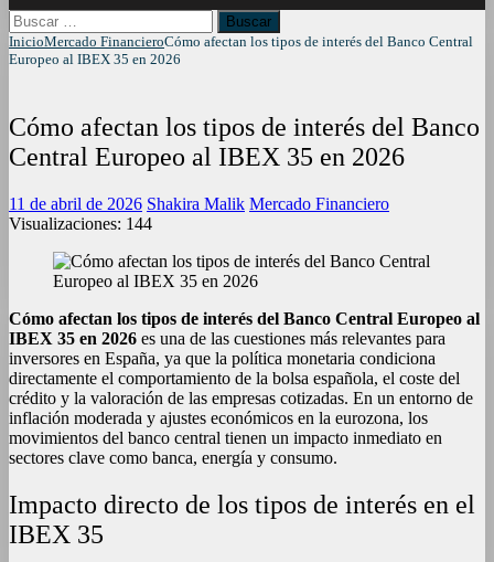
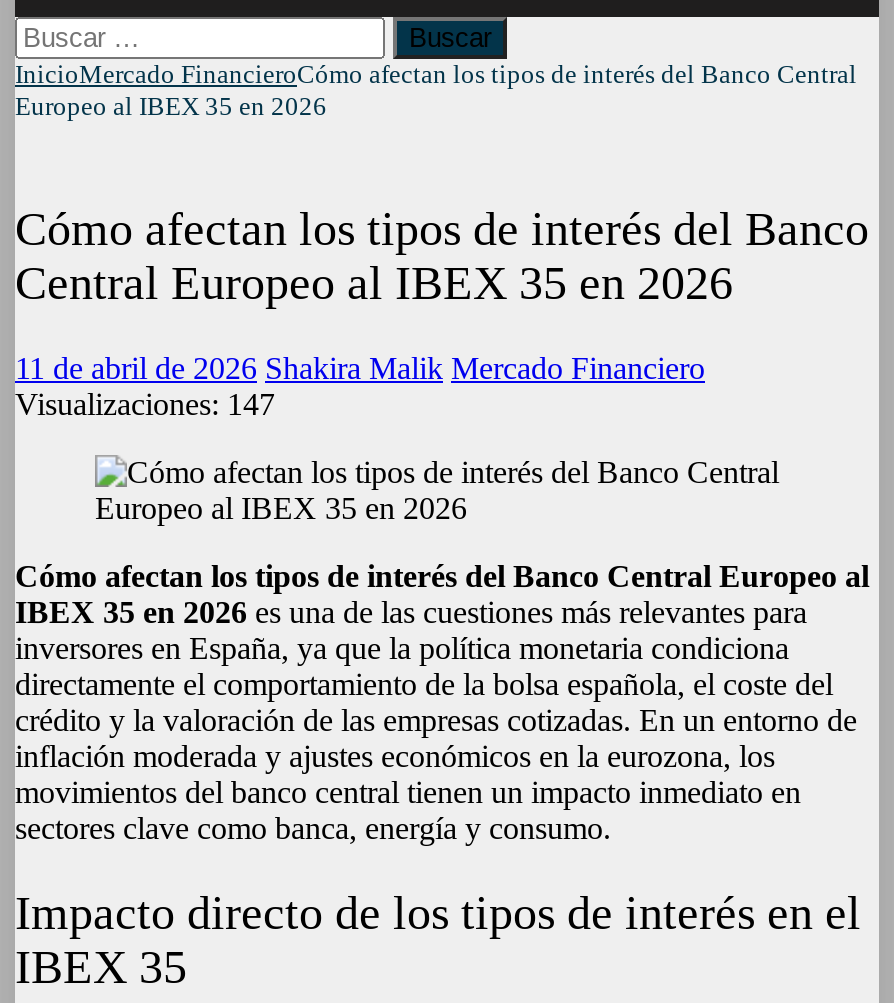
- Visualizaciones: 144
+ Visualizaciones: 147
